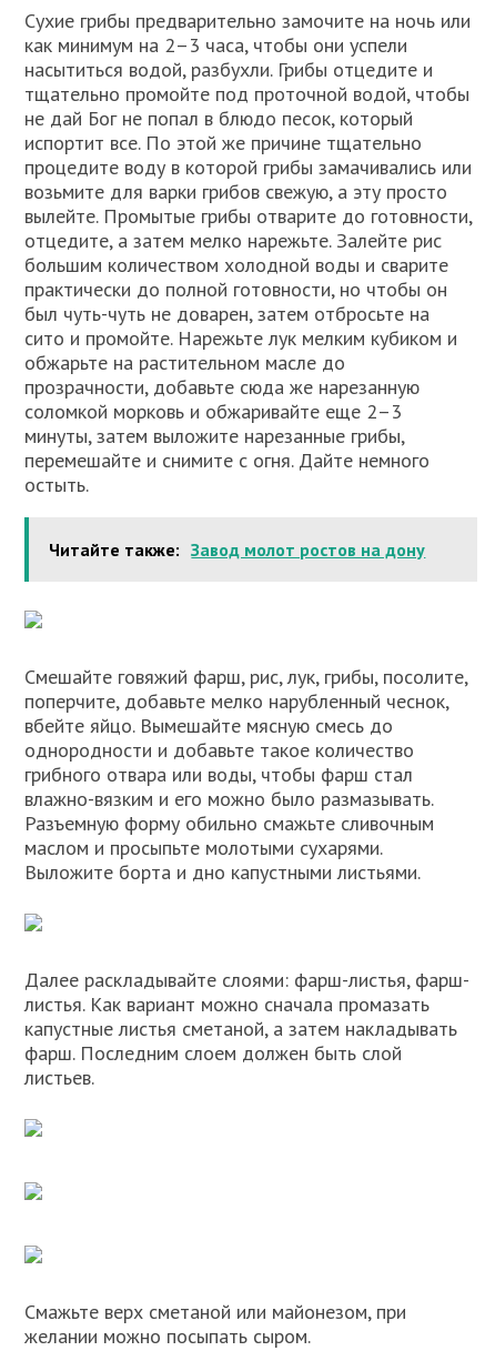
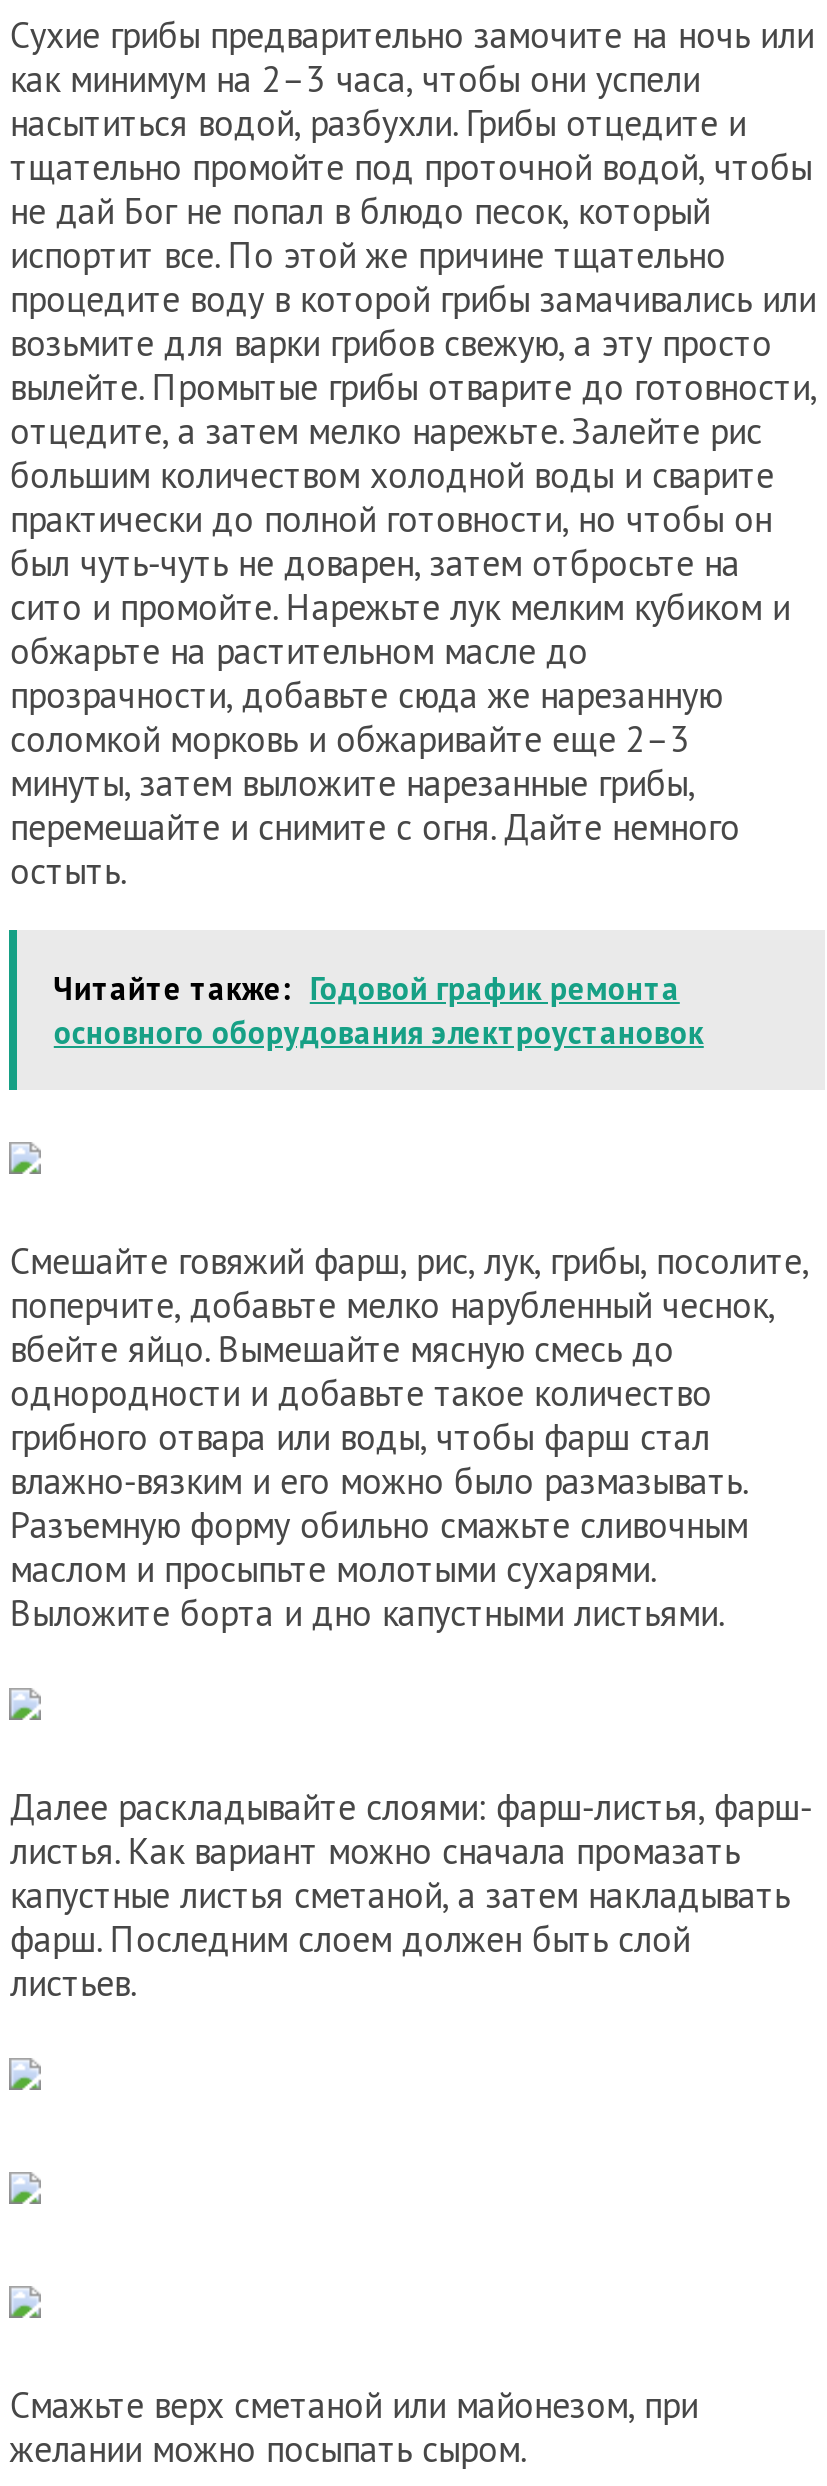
- Читайте также: Завод молот ростов на дону
+ Читайте также: Годовой график ремонта
+ основного оборудования электроустановок
